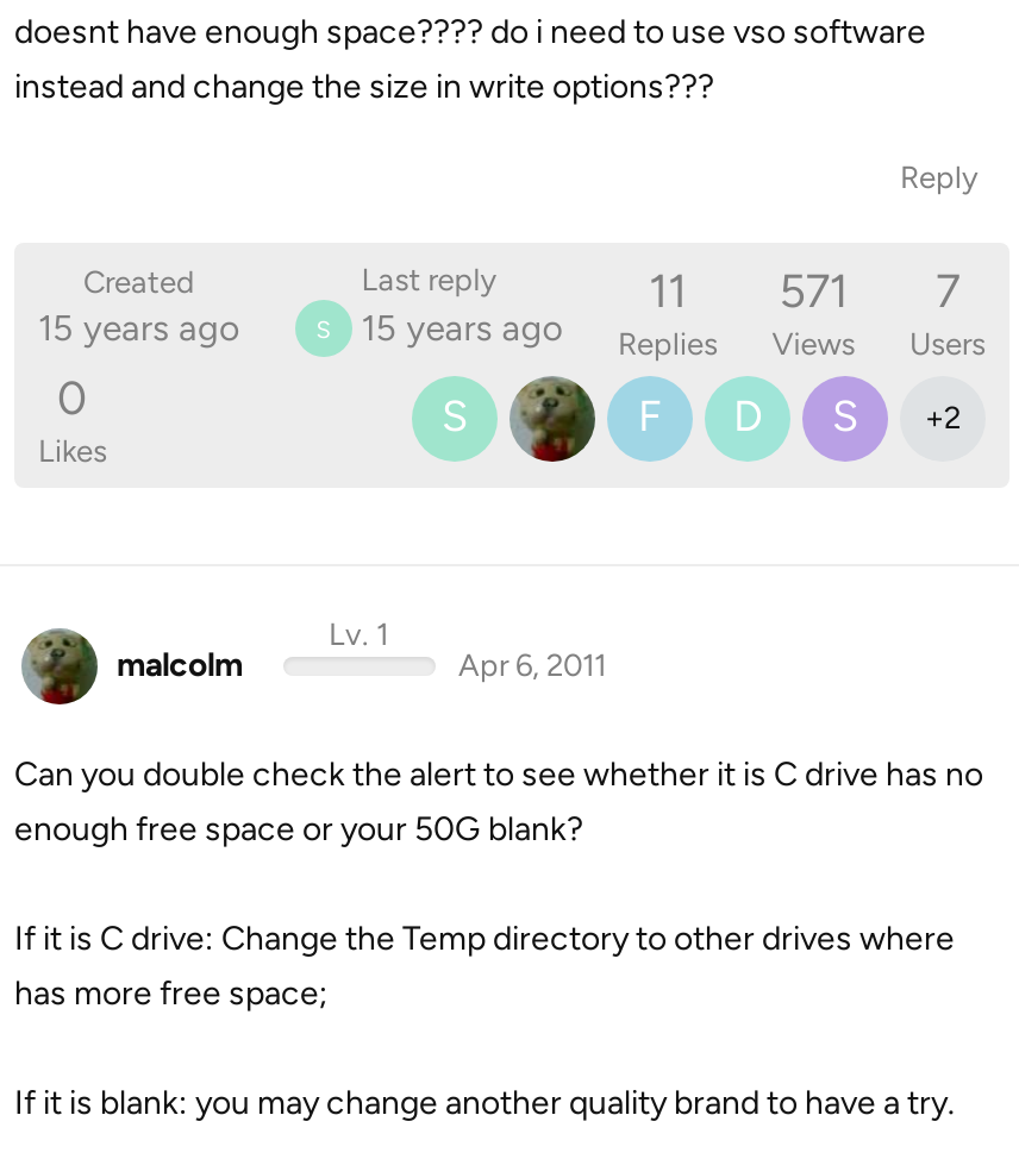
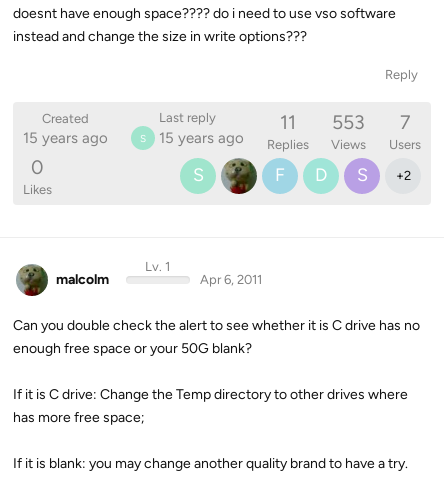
- 11 571 7
+ 11 553 7
